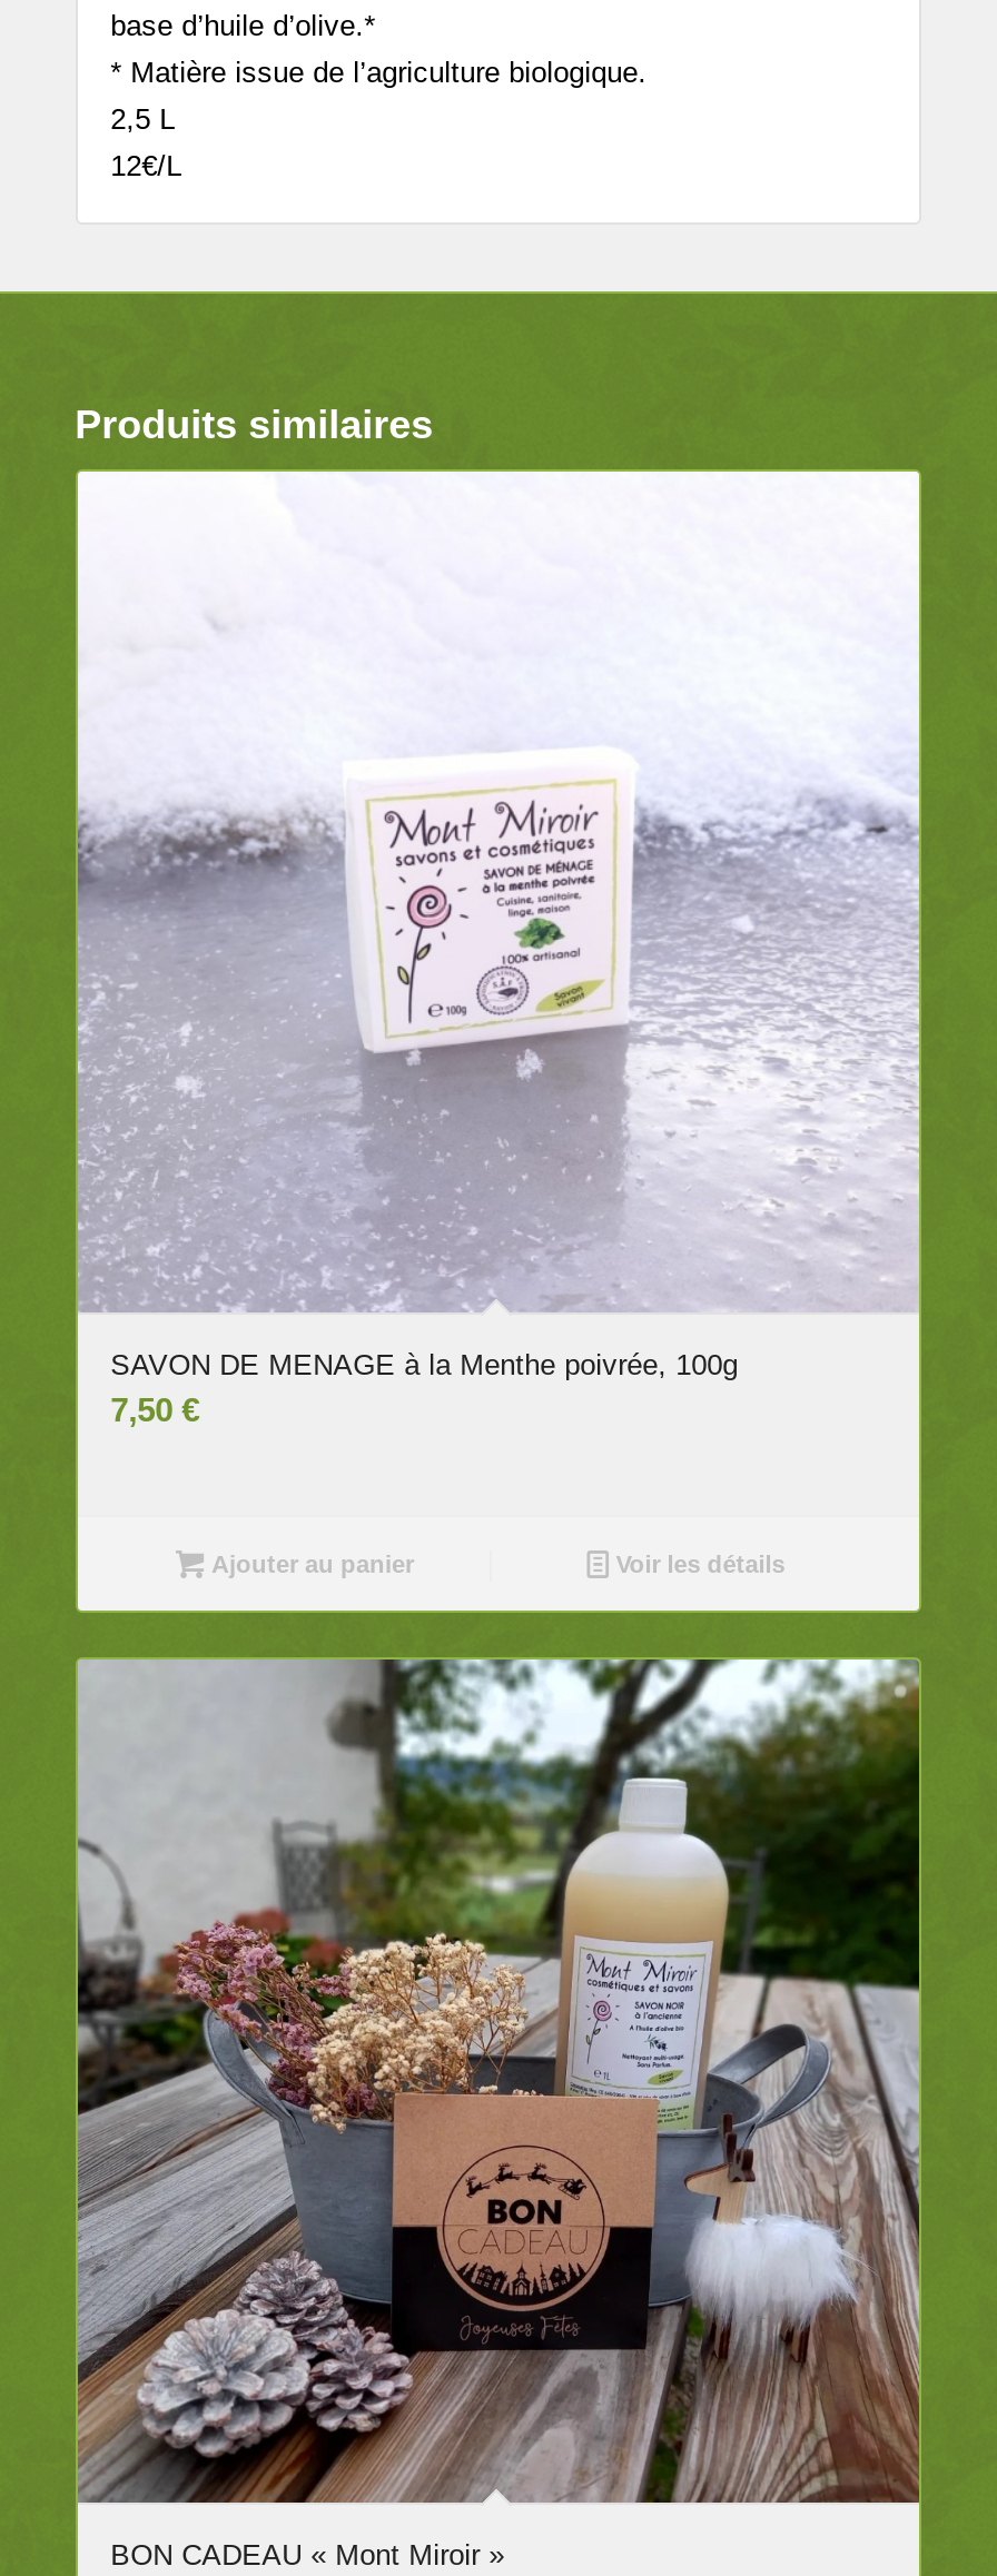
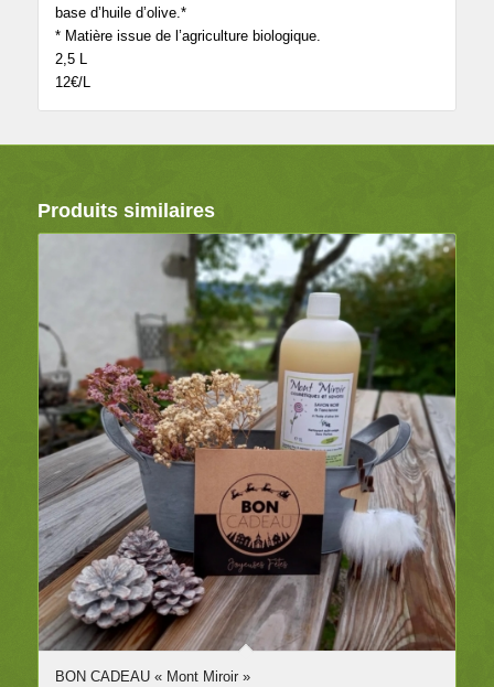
- [image]
- SAVON DE MENAGE à la Menthe poivrée, 100g
- 7,50 €

- Ajouter au panier
- Voir les détails
